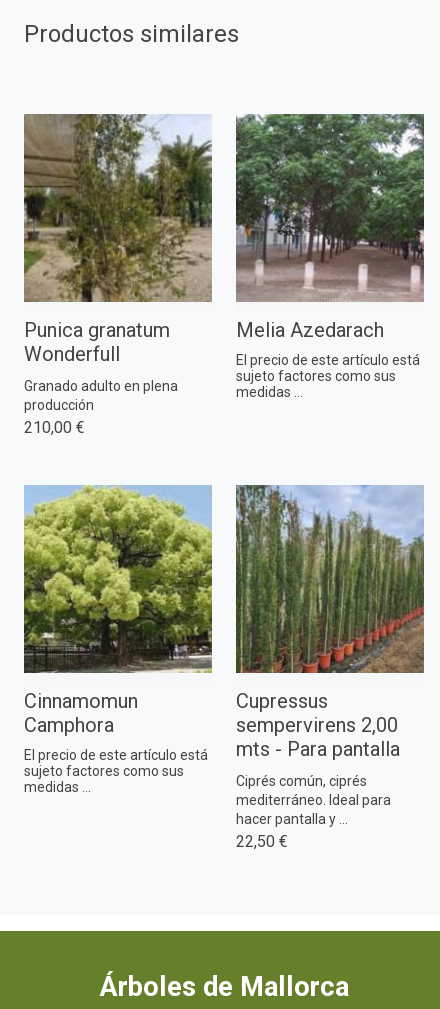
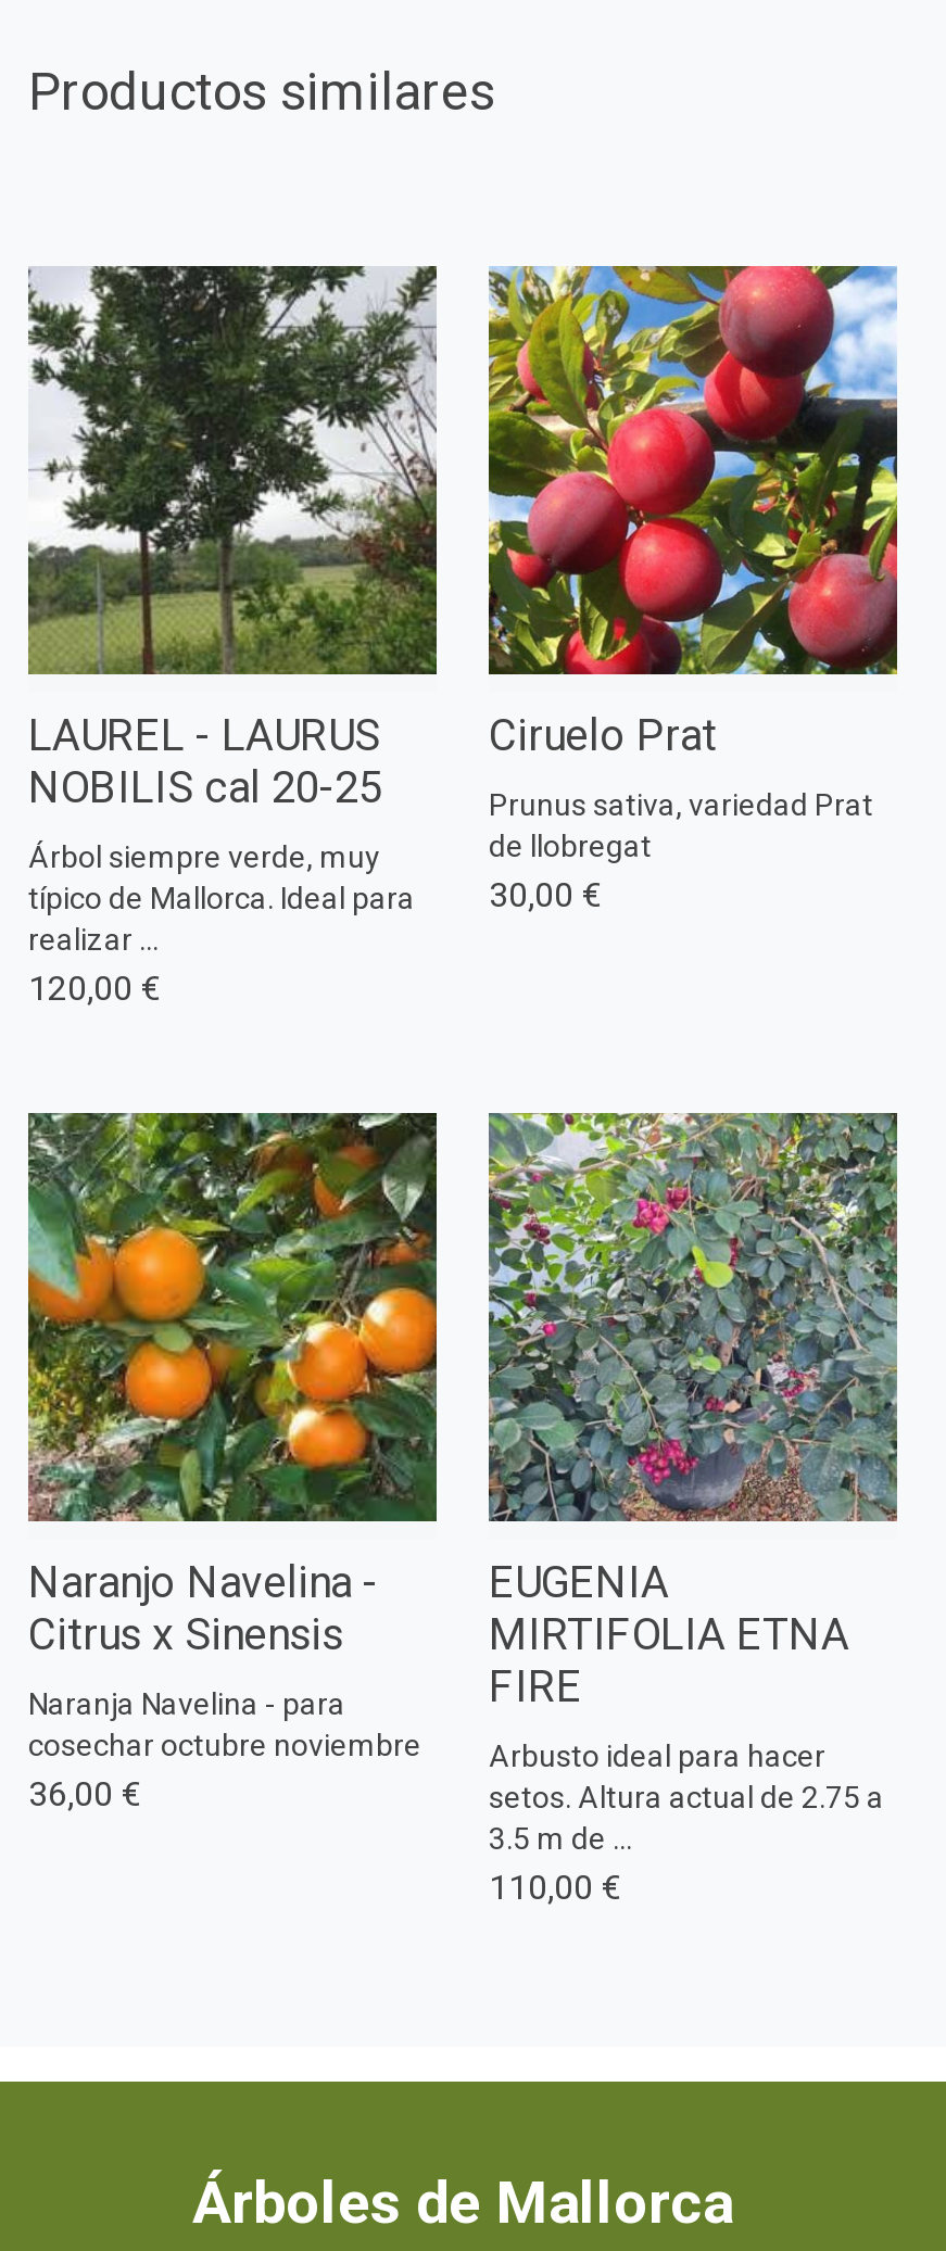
- [image]
- Punica granatum
- Wonderfull
- Granado adulto en plena
- producción
- 210,00 €
+ [image]
+ LAUREL - LAURUS
+ NOBILIS cal 20-25
+ Árbol siempre verde, muy
+ típico de Mallorca. Ideal para
+ realizar ...
+ 120,00 €

- [image]
- Melia Azedarach
- El precio de este artículo está
- sujeto factores como sus
- medidas ...
+ [image]
+ Ciruelo Prat
+ Prunus sativa, variedad Prat
+ de llobregat
+ 30,00 €

- [image]
- Cinnamomun
- Camphora
- El precio de este artículo está
- sujeto factores como sus
- medidas ...
+ [image]
+ Naranjo Navelina -
+ Citrus x Sinensis
+ Naranja Navelina - para
+ cosechar octubre noviembre
+ 36,00 €

- [image]
- Cupressus
- sempervirens 2,00
- mts - Para pantalla
- Ciprés común, ciprés
- mediterráneo. Ideal para
- hacer pantalla y ...
- 22,50 €
+ [image]
+ EUGENIA
+ MIRTIFOLIA ETNA
+ FIRE
+ Arbusto ideal para hacer
+ setos. Altura actual de 2.75 a
+ 3.5 m de ...
+ 110,00 €
